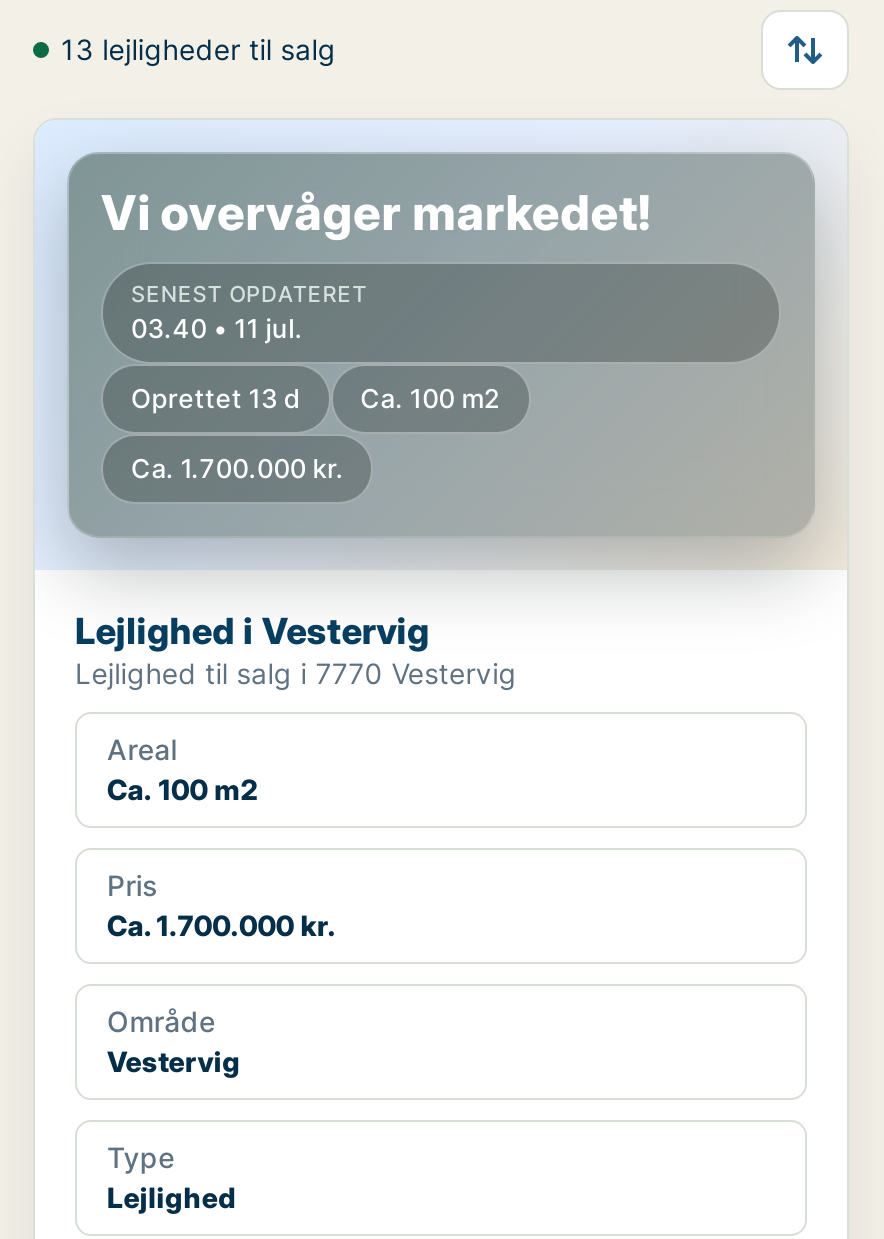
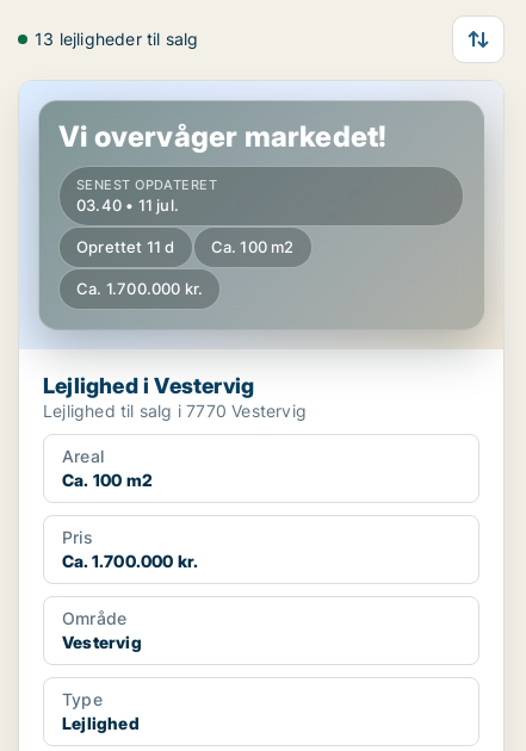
- Oprettet 13 d Ca. 100 m2
+ Oprettet 11 d Ca. 100 m2
